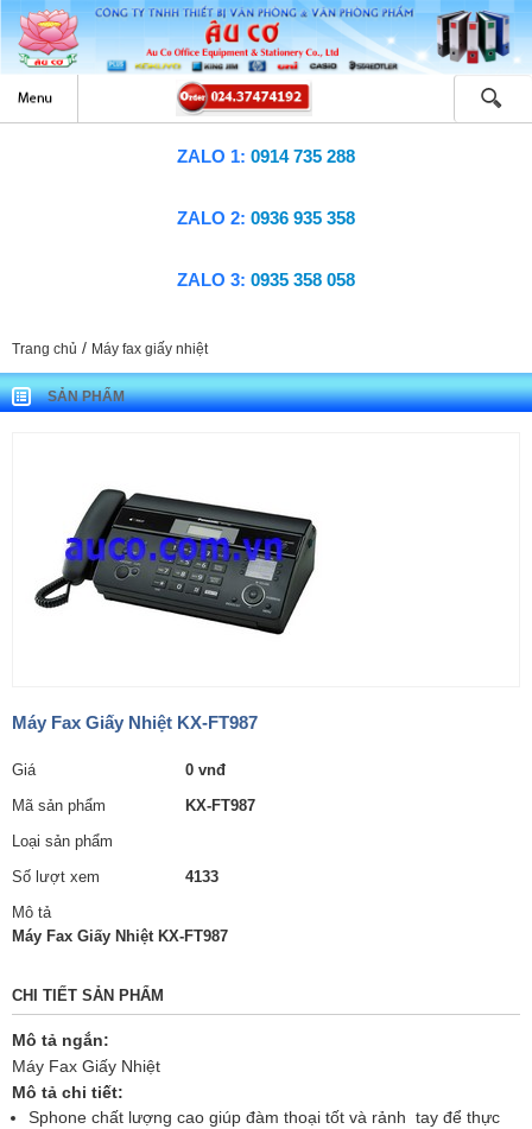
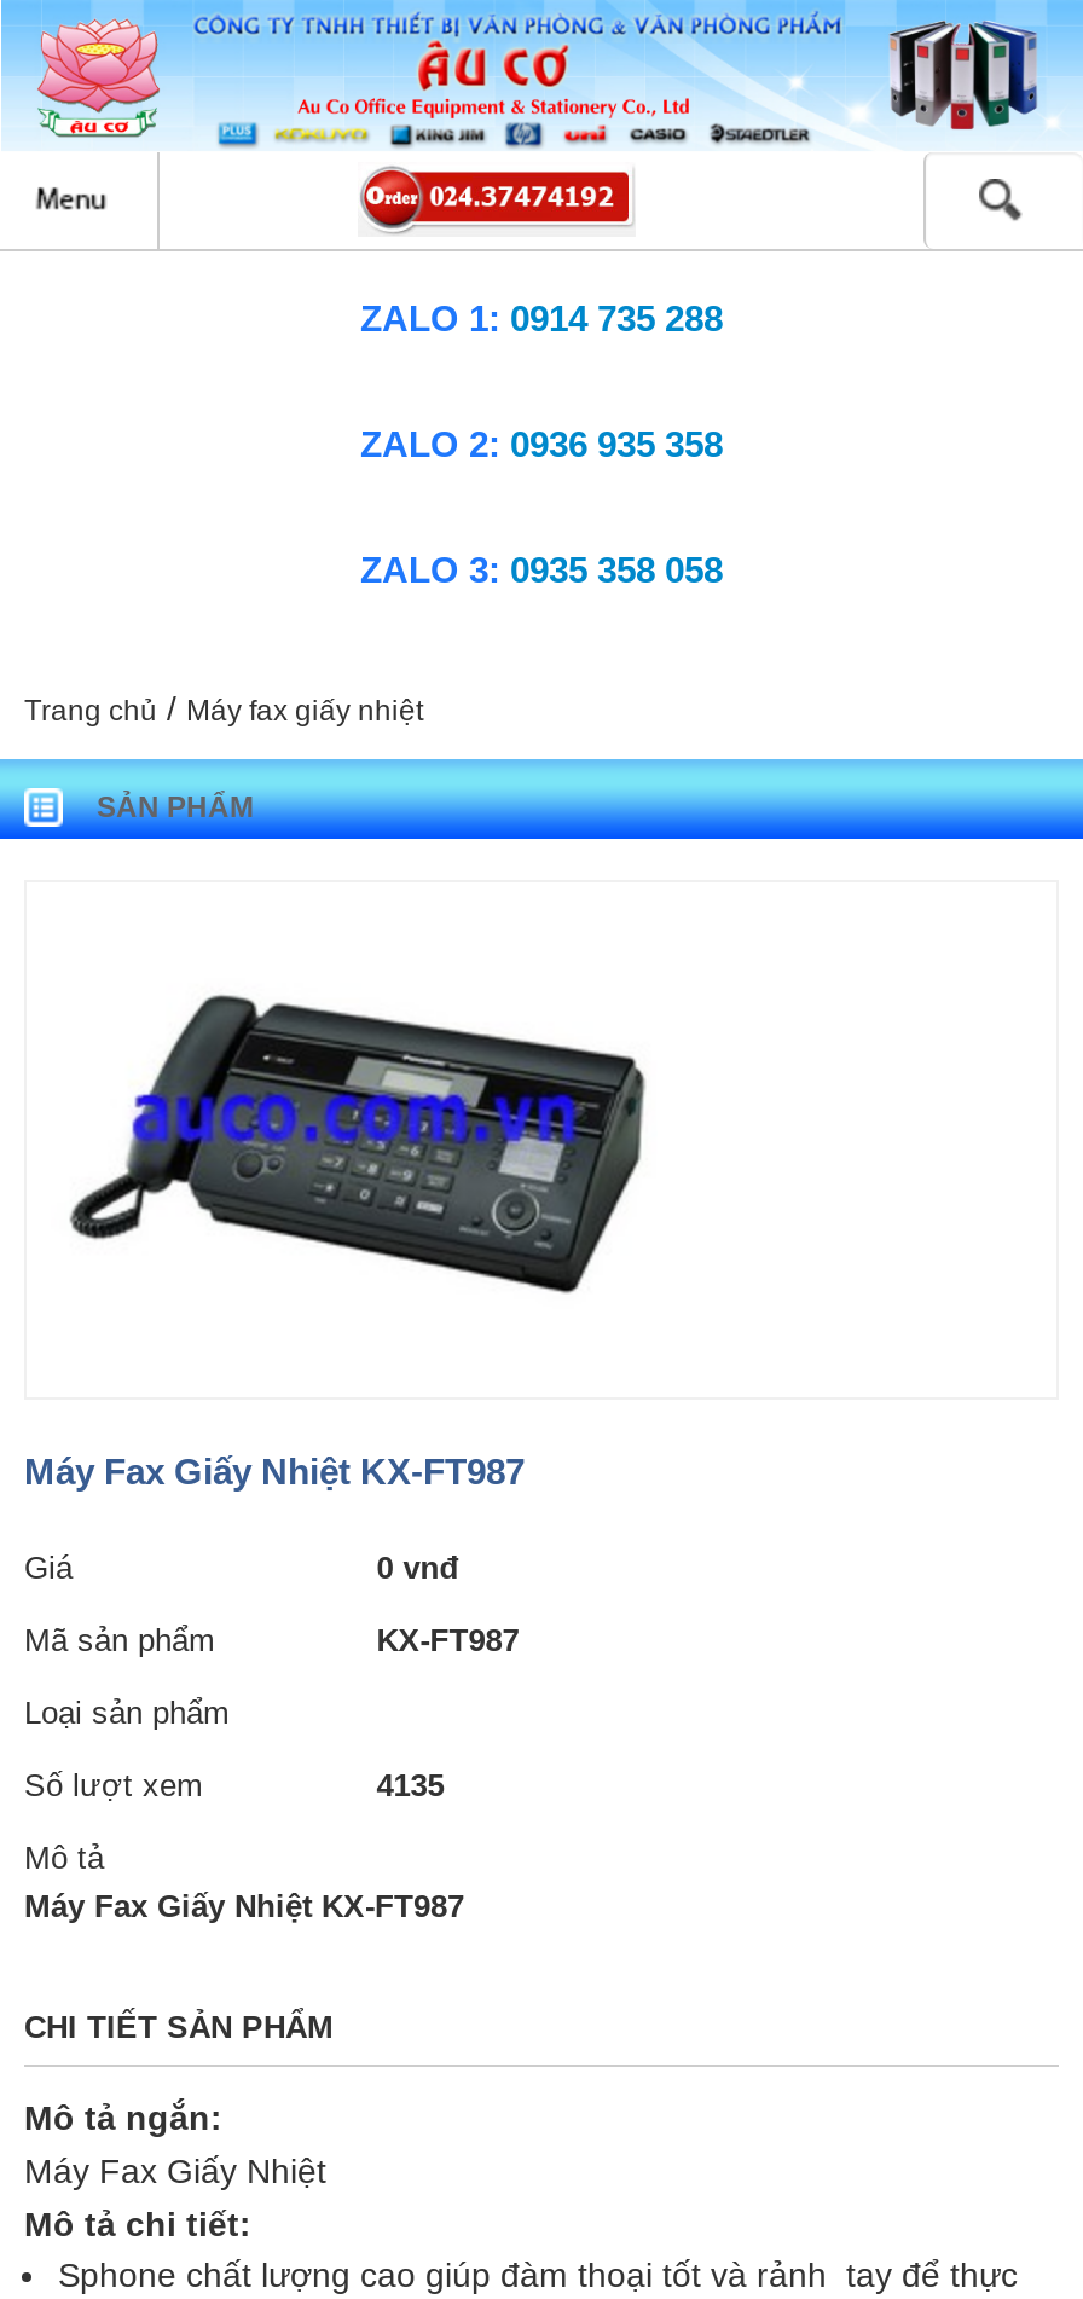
- 4133
+ 4135
